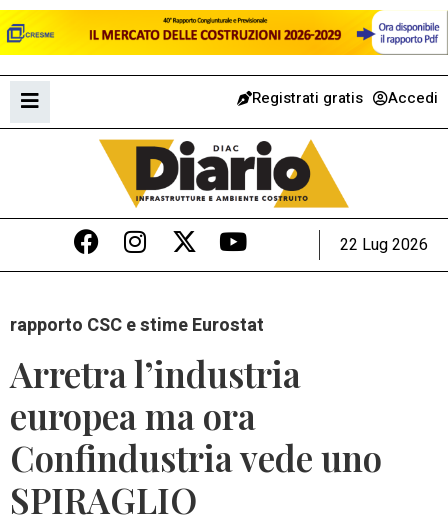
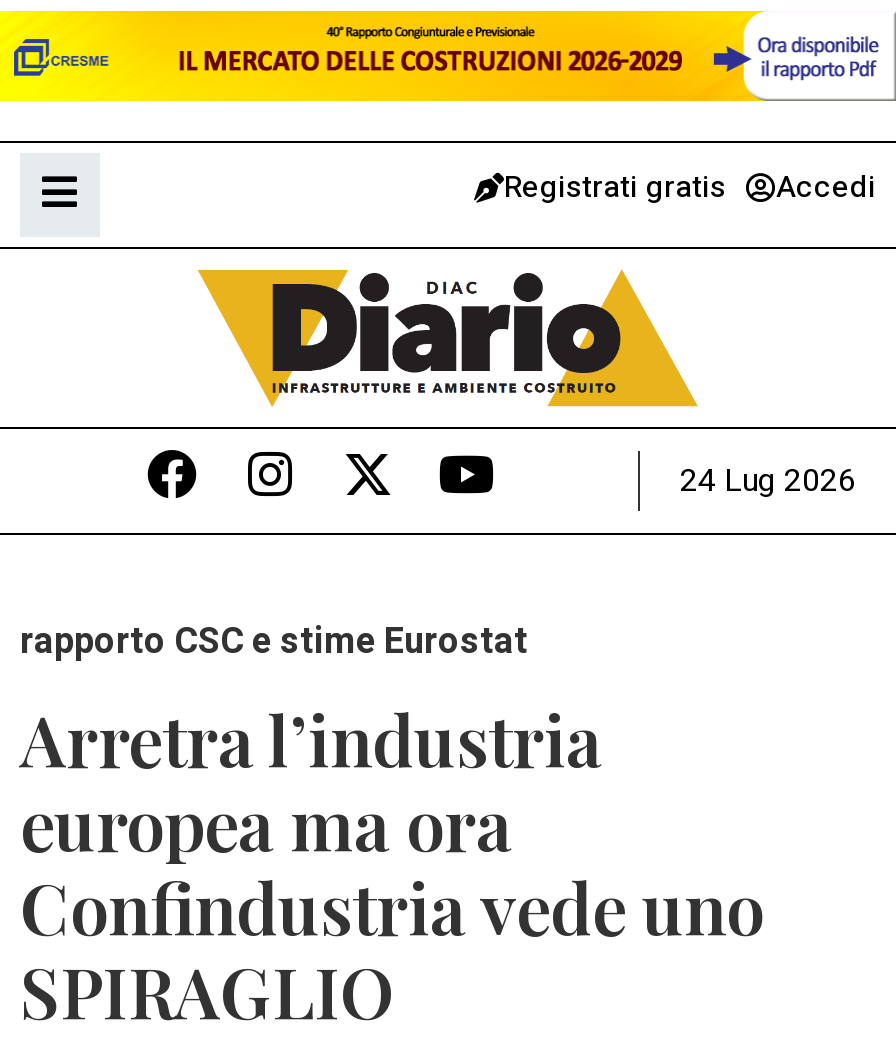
- 22 Lug 2026
+ 24 Lug 2026
